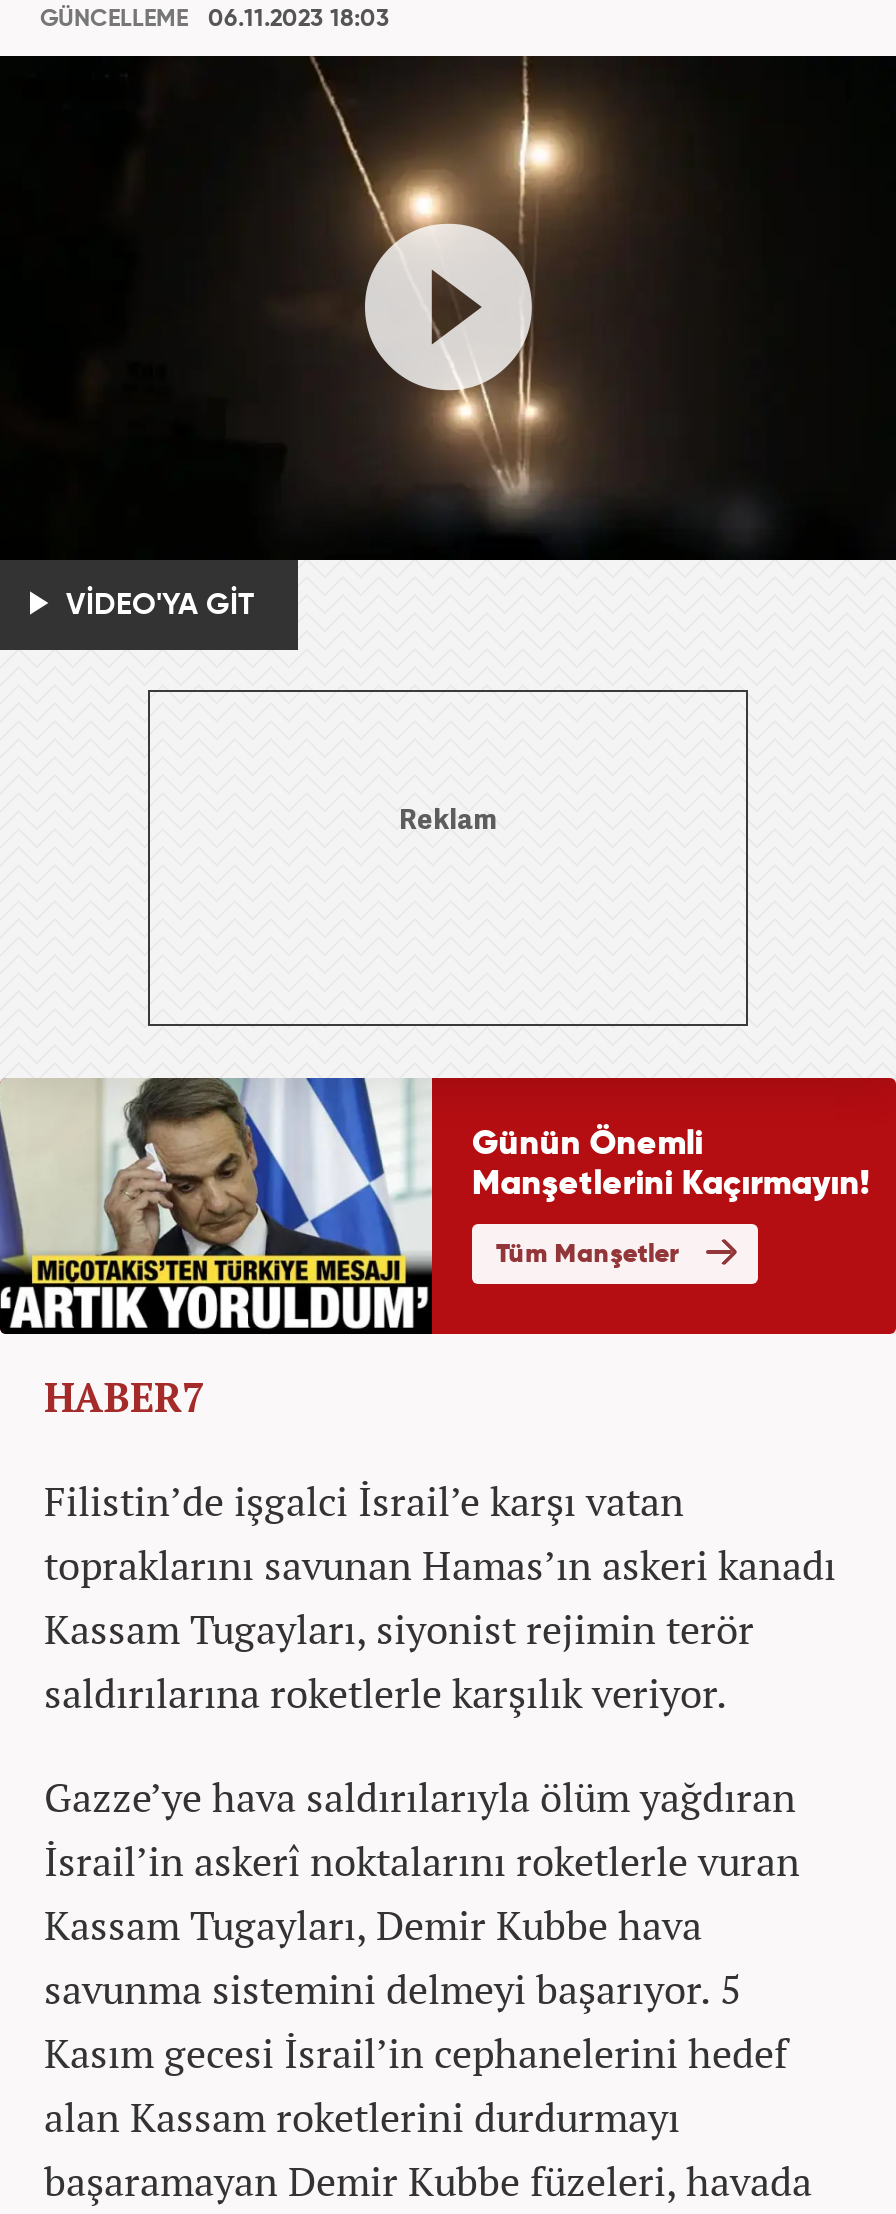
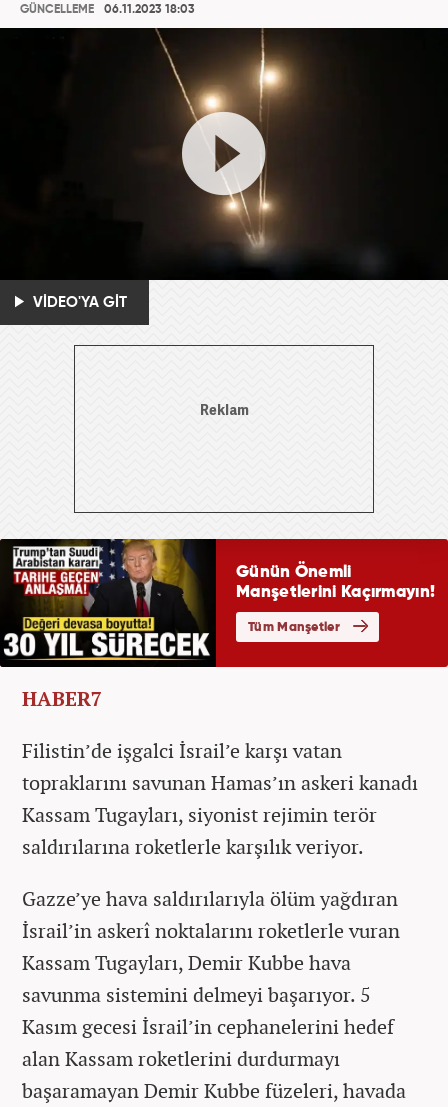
- [image]
+ [image]
